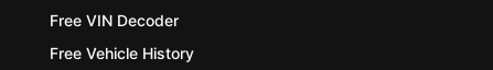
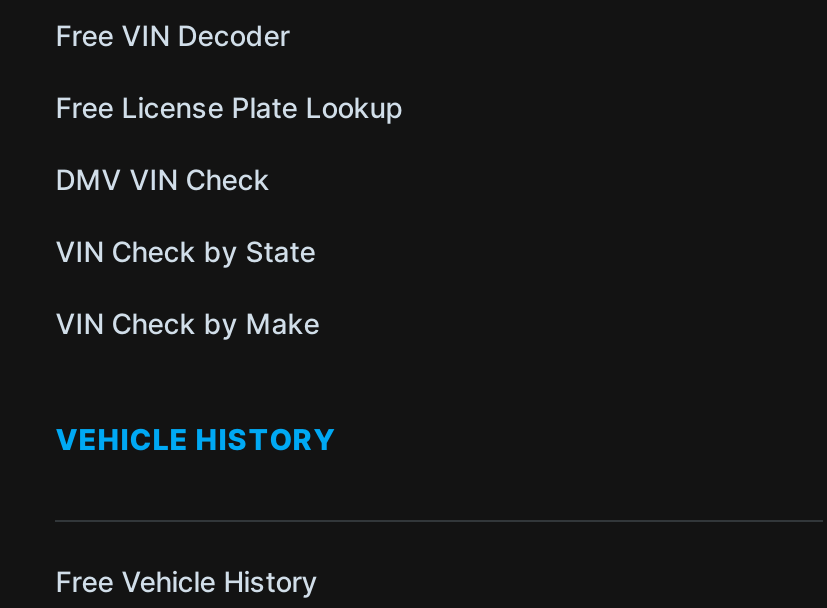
+ Free License Plate Lookup
+ DMV VIN Check
+ VIN Check by State
+ VIN Check by Make
+ VEHICLE HISTORY
